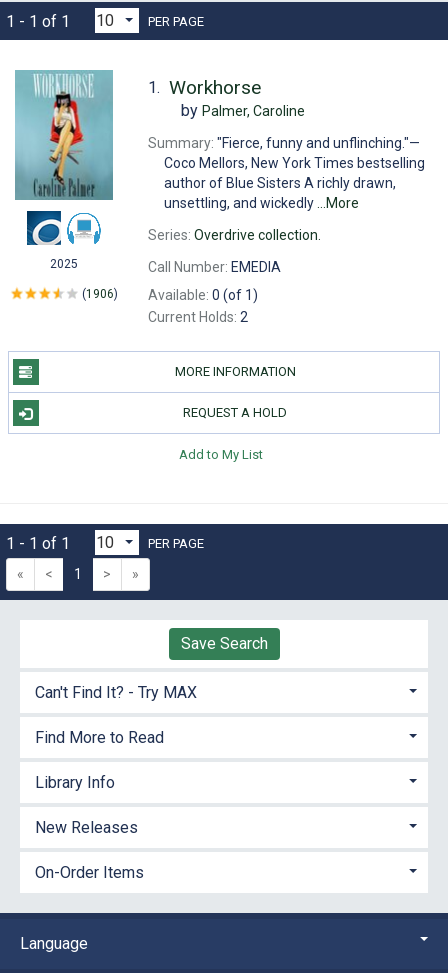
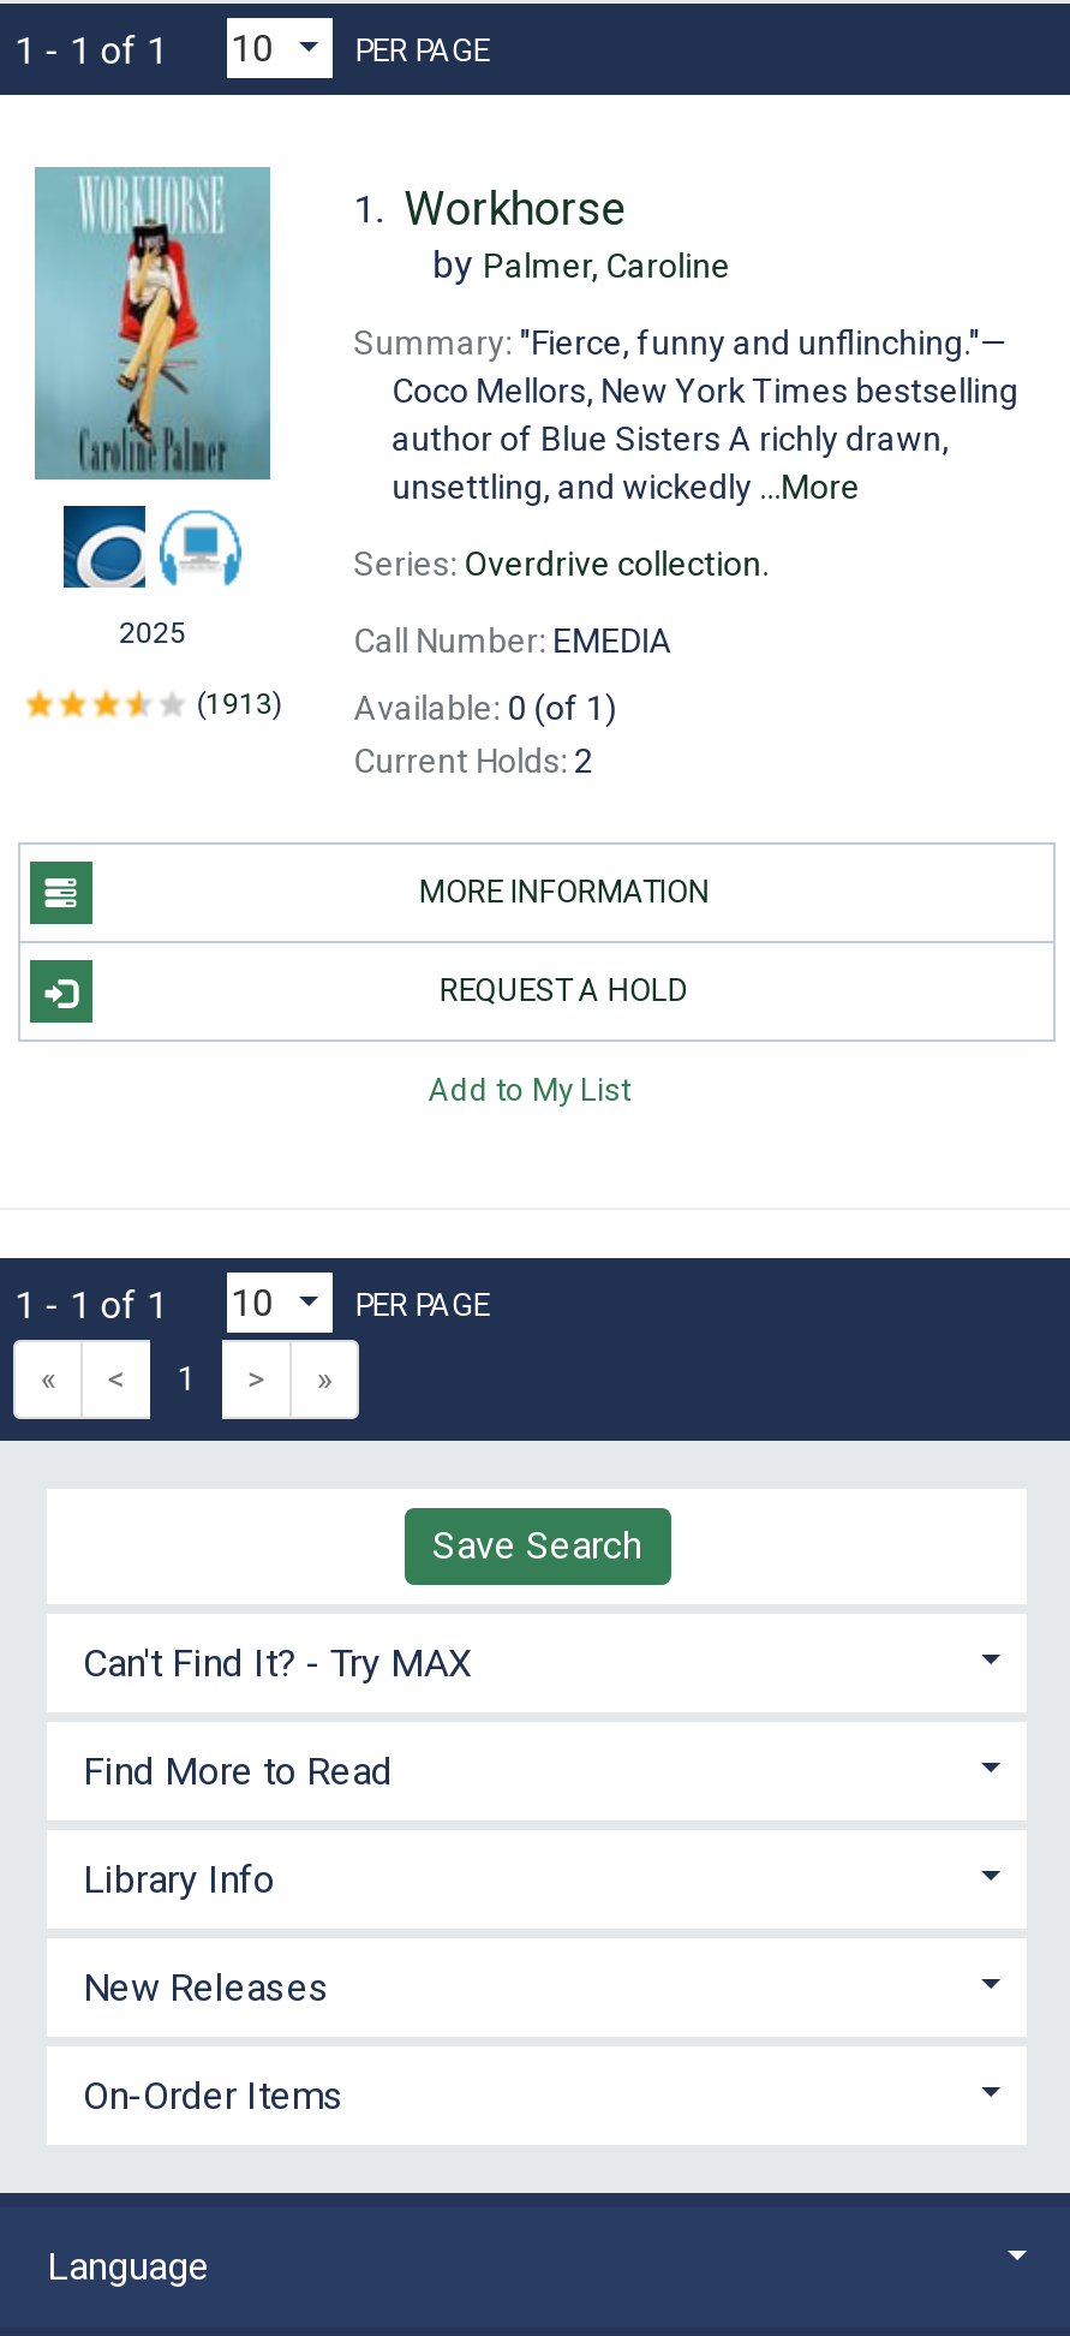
- (1906)
+ (1913)
